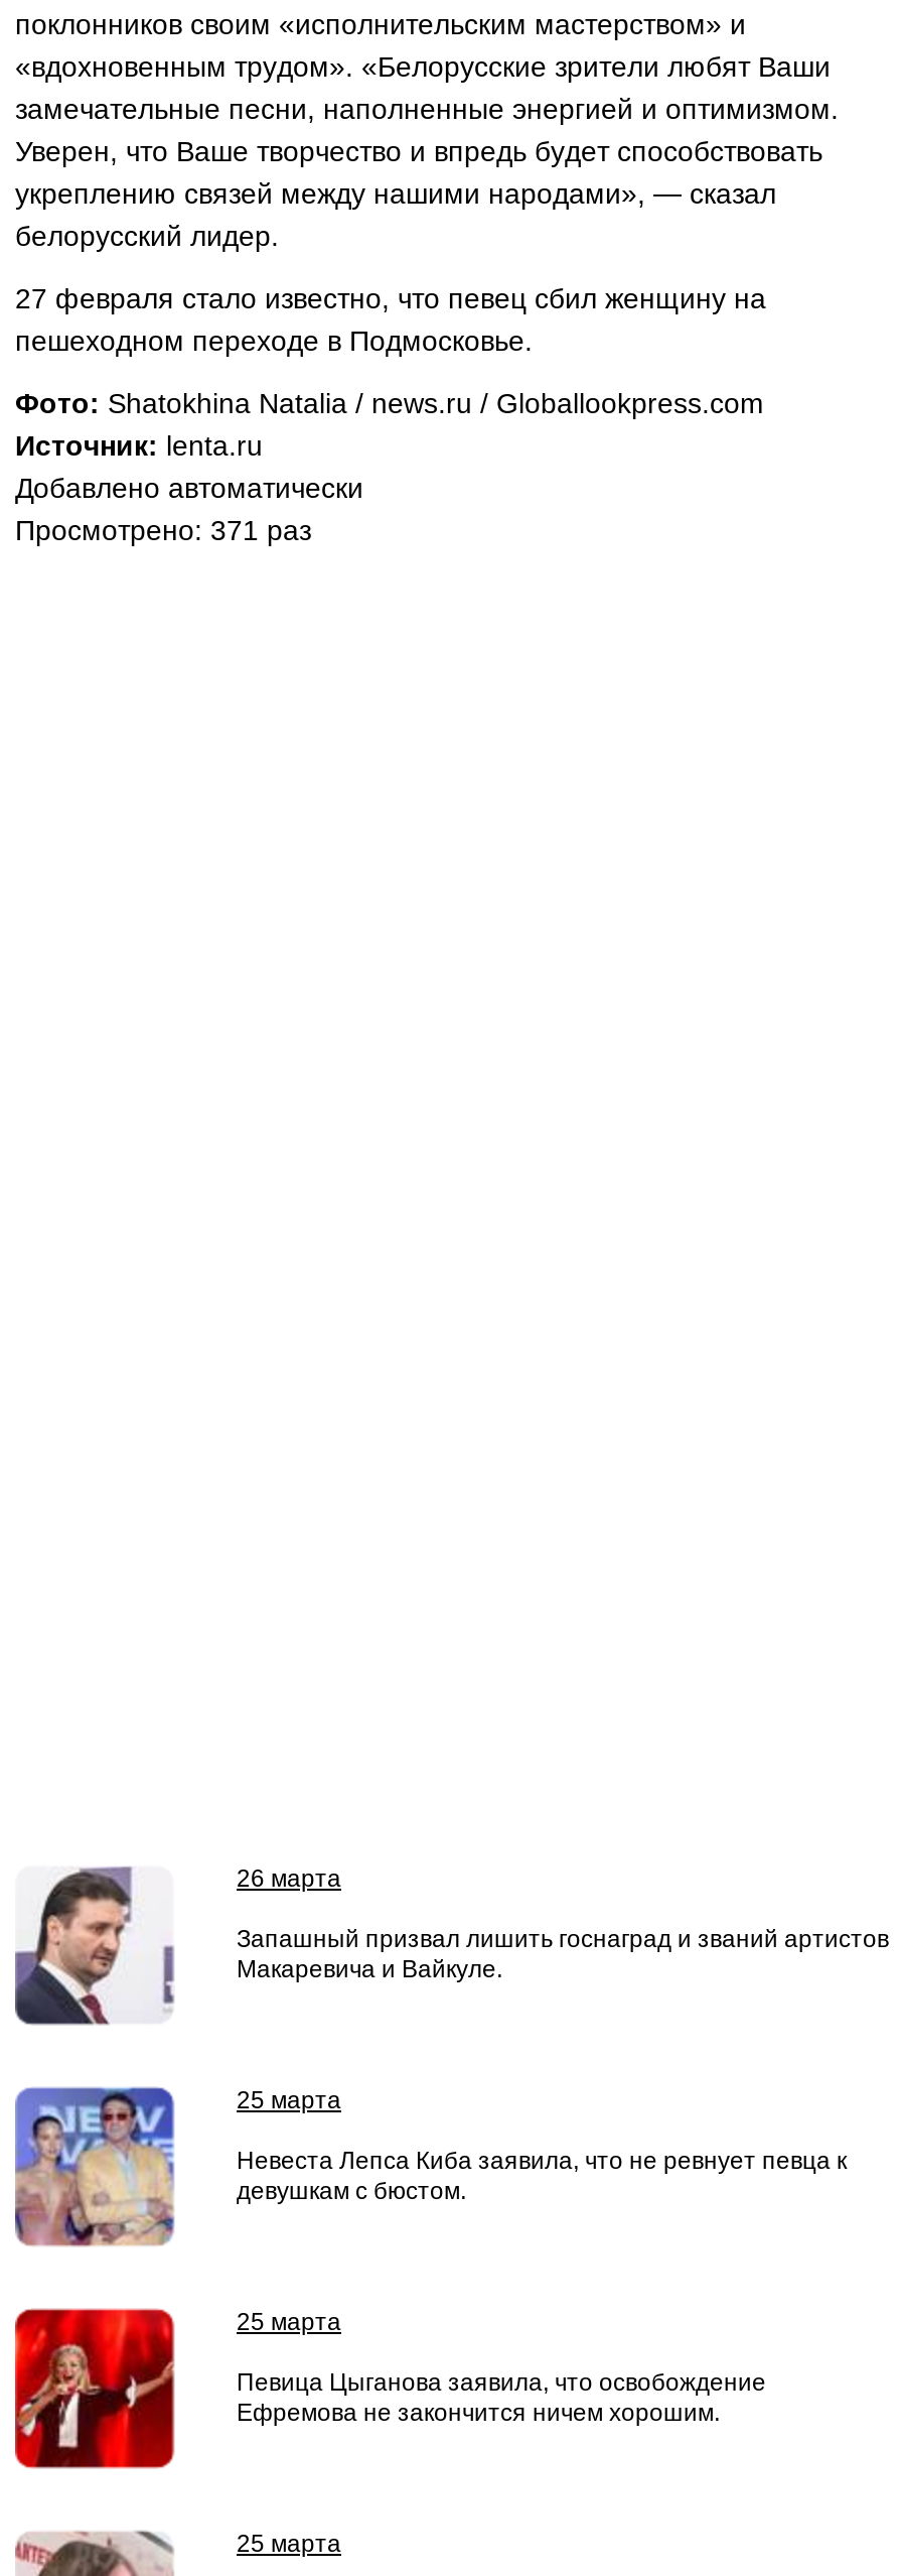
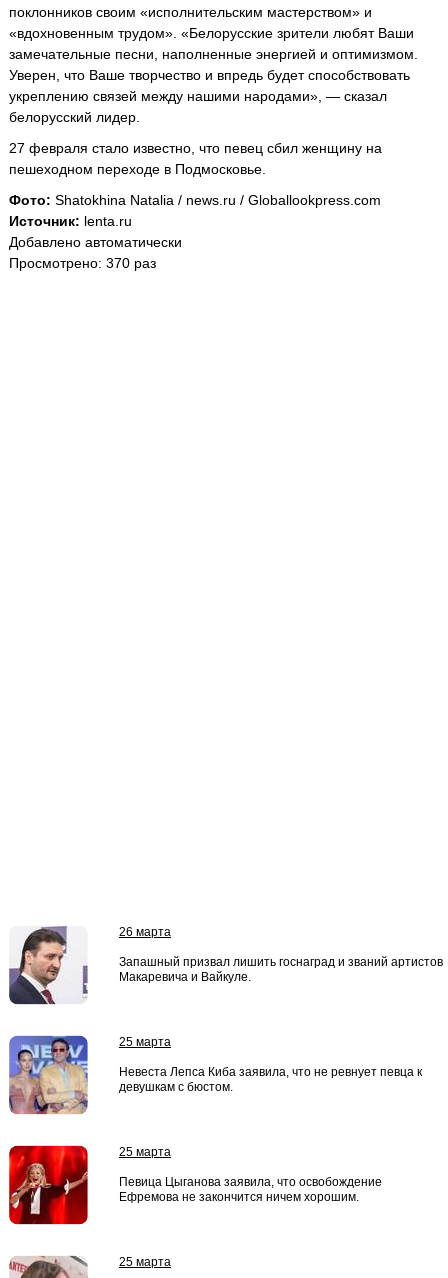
- Просмотрено: 371 раз
+ Просмотрено: 370 раз
